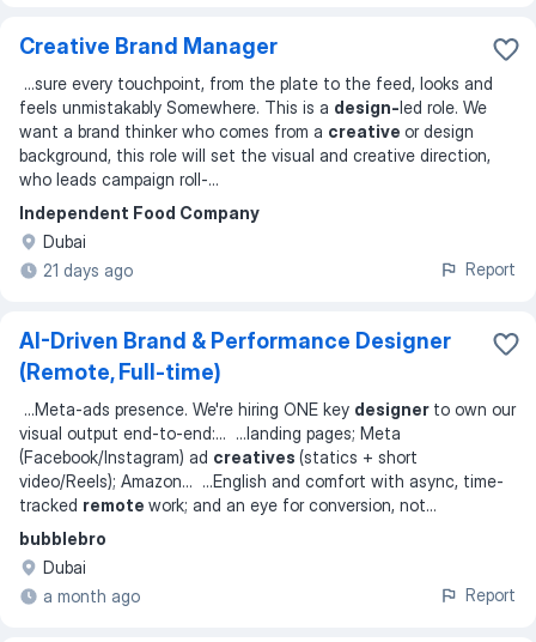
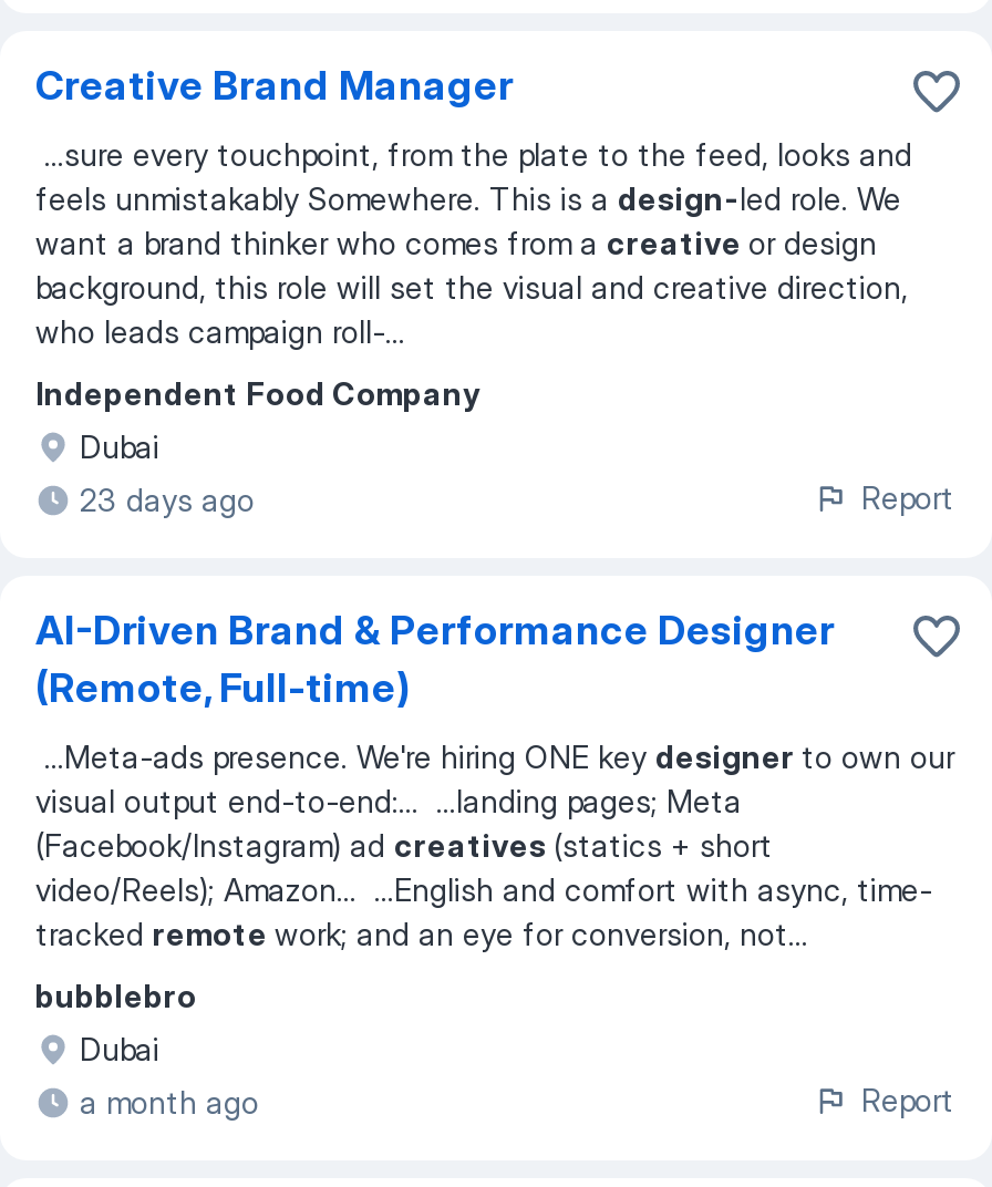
- 21 days ago
+ 23 days ago
